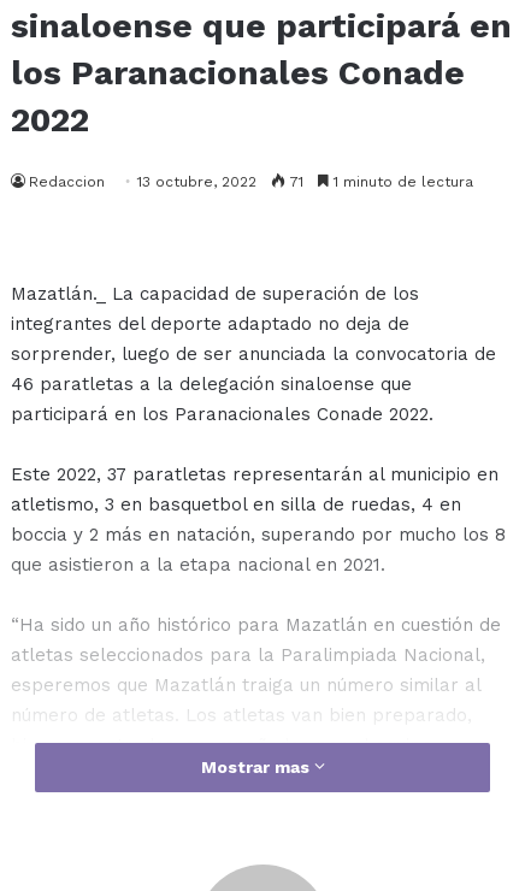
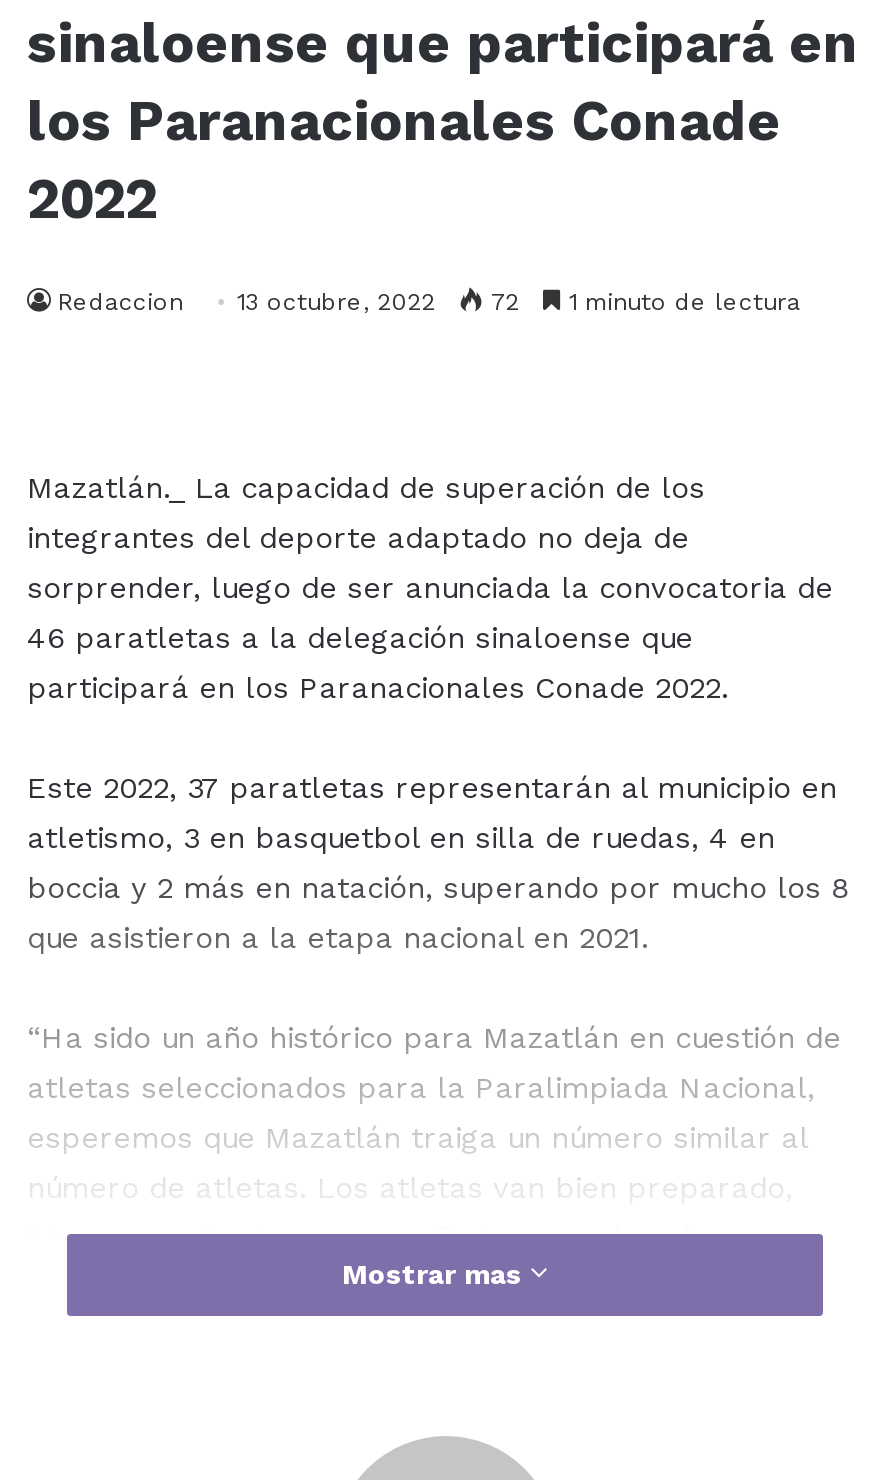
- Redaccion 13 octubre, 2022 71 1 minuto de lectura
+ Redaccion 13 octubre, 2022 72 1 minuto de lectura
